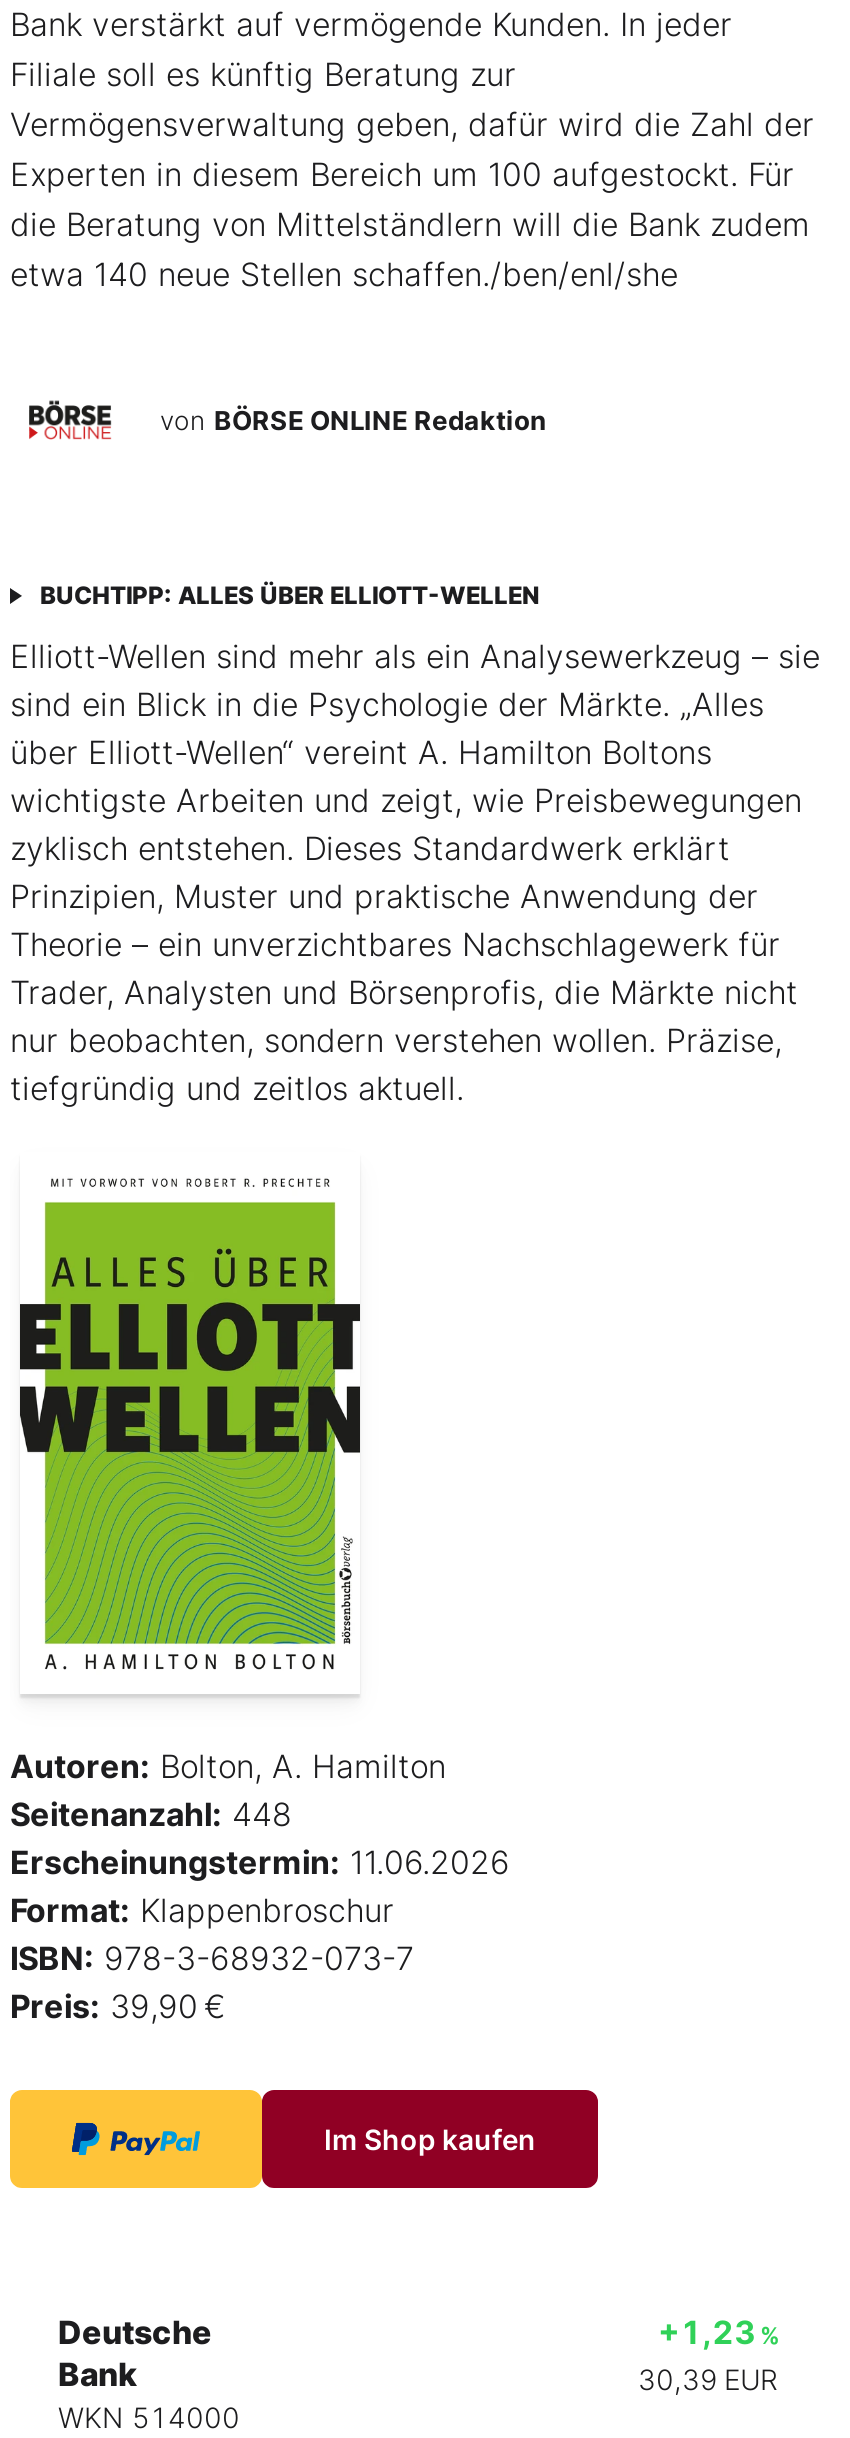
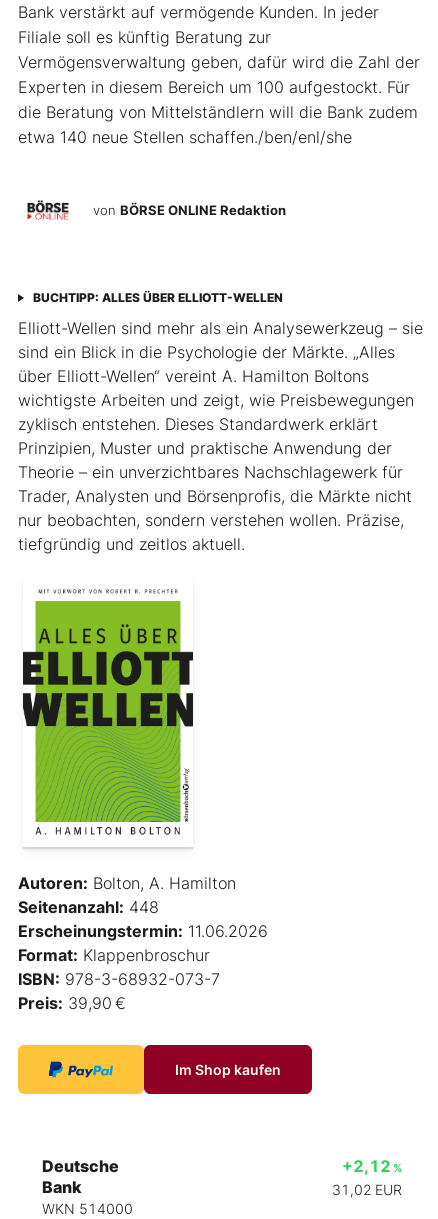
- +1,23 %
+ +2,12 %

- 30,39 EUR
+ 31,02 EUR
